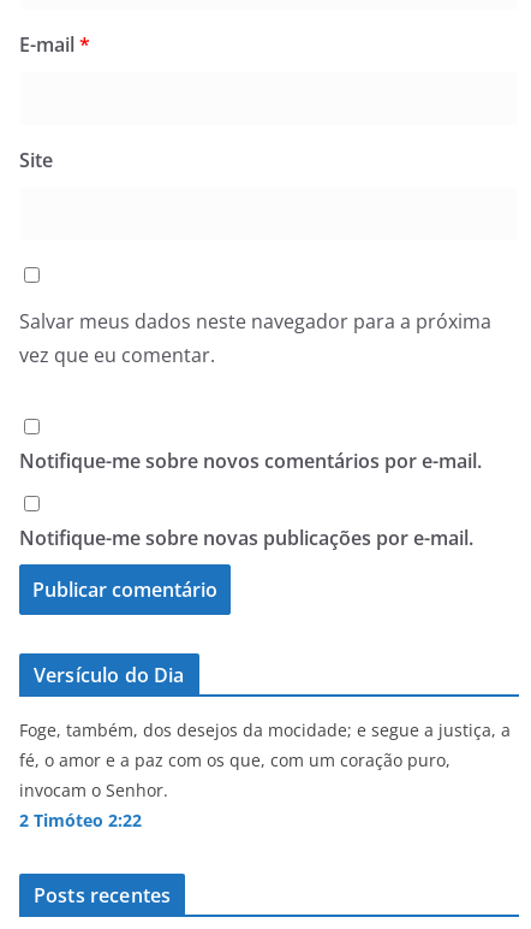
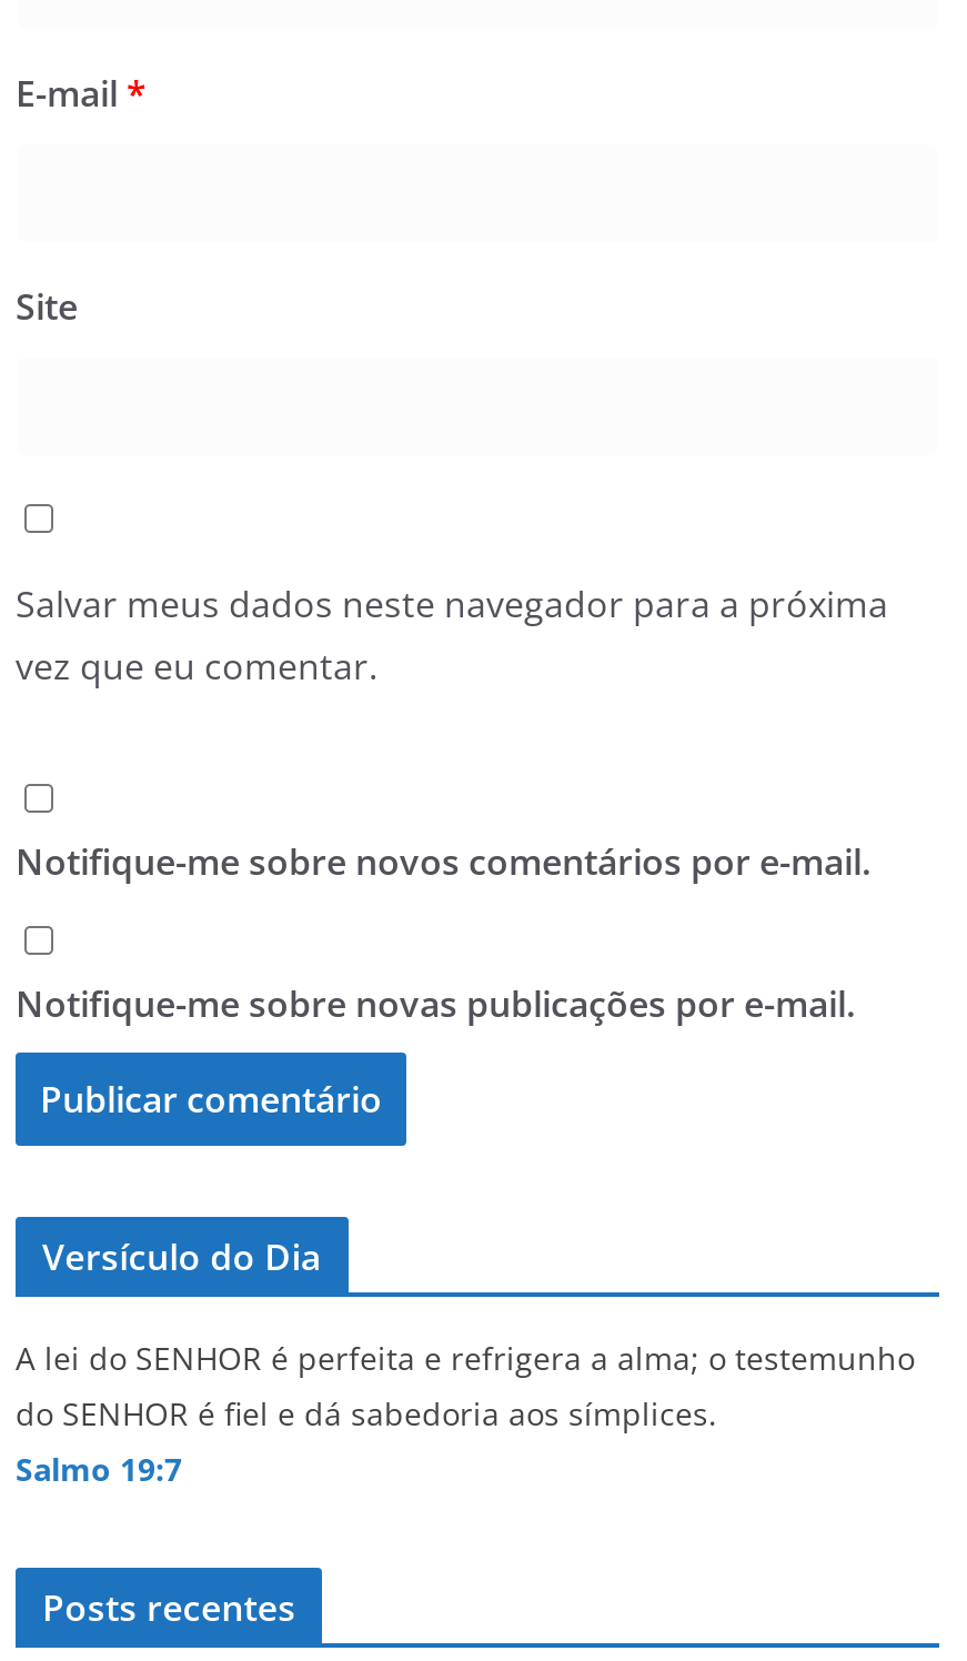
- Foge, também, dos desejos da mocidade; e segue a justiça, a
- fé, o amor e a paz com os que, com um coração puro,
- invocam o Senhor.
- 2 Timóteo 2:22
+ A lei do SENHOR é perfeita e refrigera a alma; o testemunho
+ do SENHOR é fiel e dá sabedoria aos símplices.
+ Salmo 19:7
